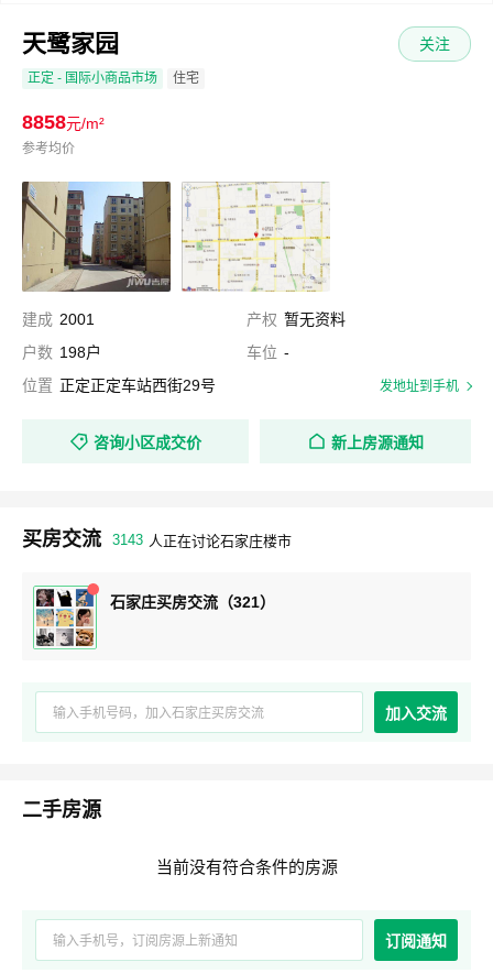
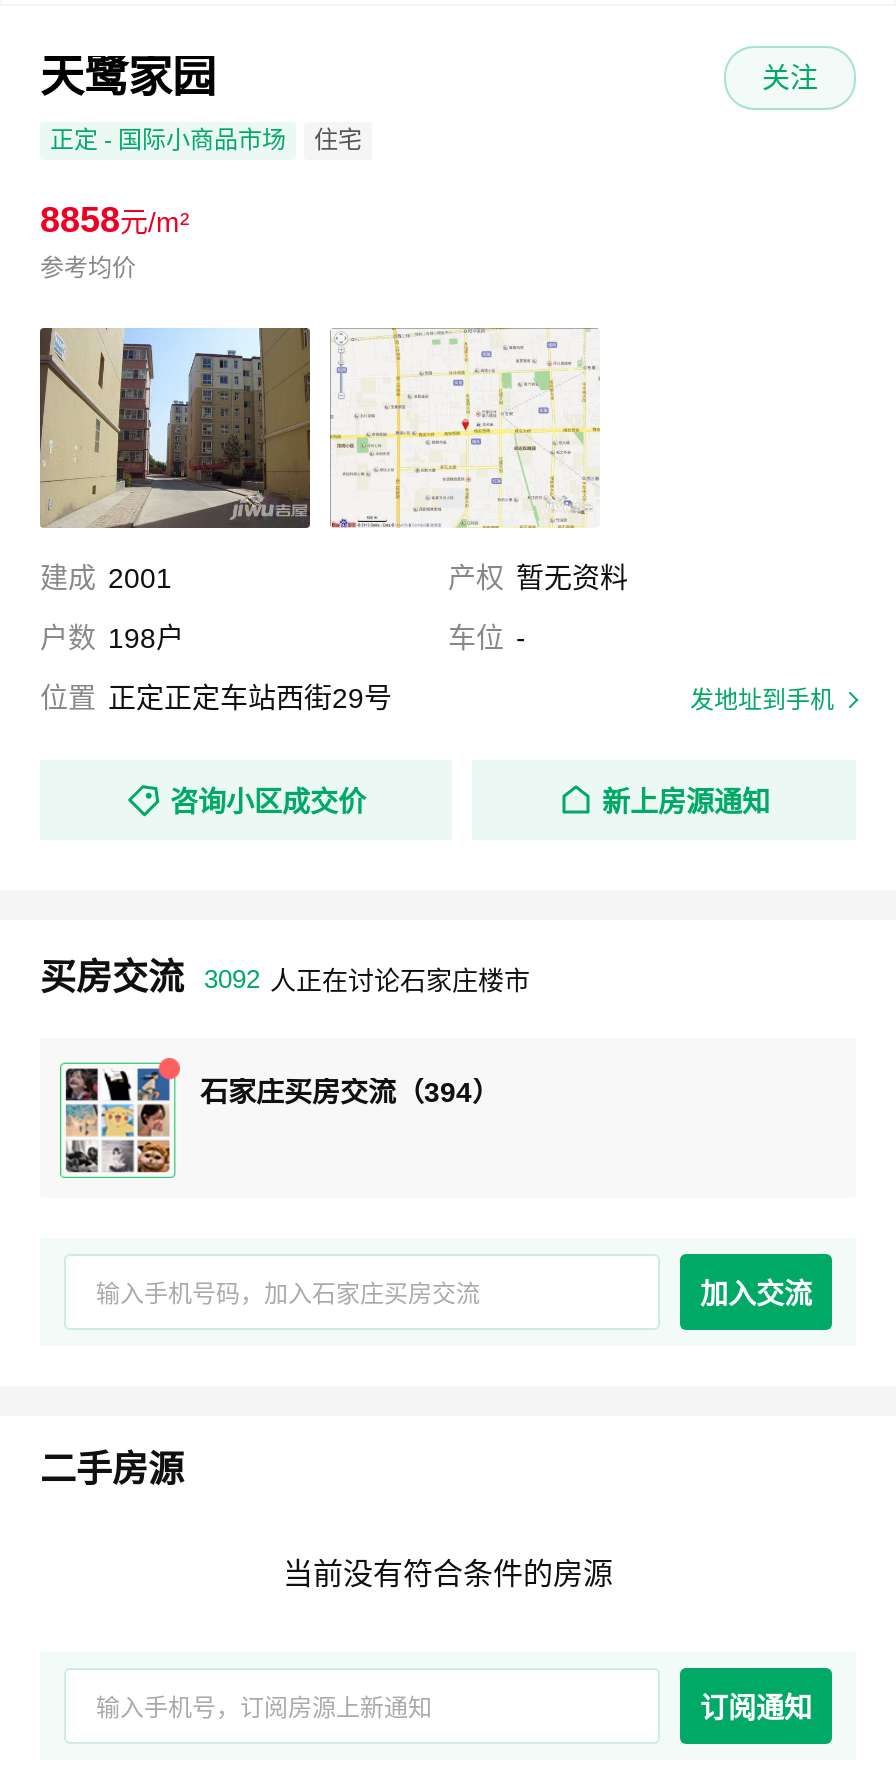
- 3143 人正在讨论石家庄楼市
+ 3092 人正在讨论石家庄楼市

- 石家庄买房交流（321）
+ 石家庄买房交流（394）
